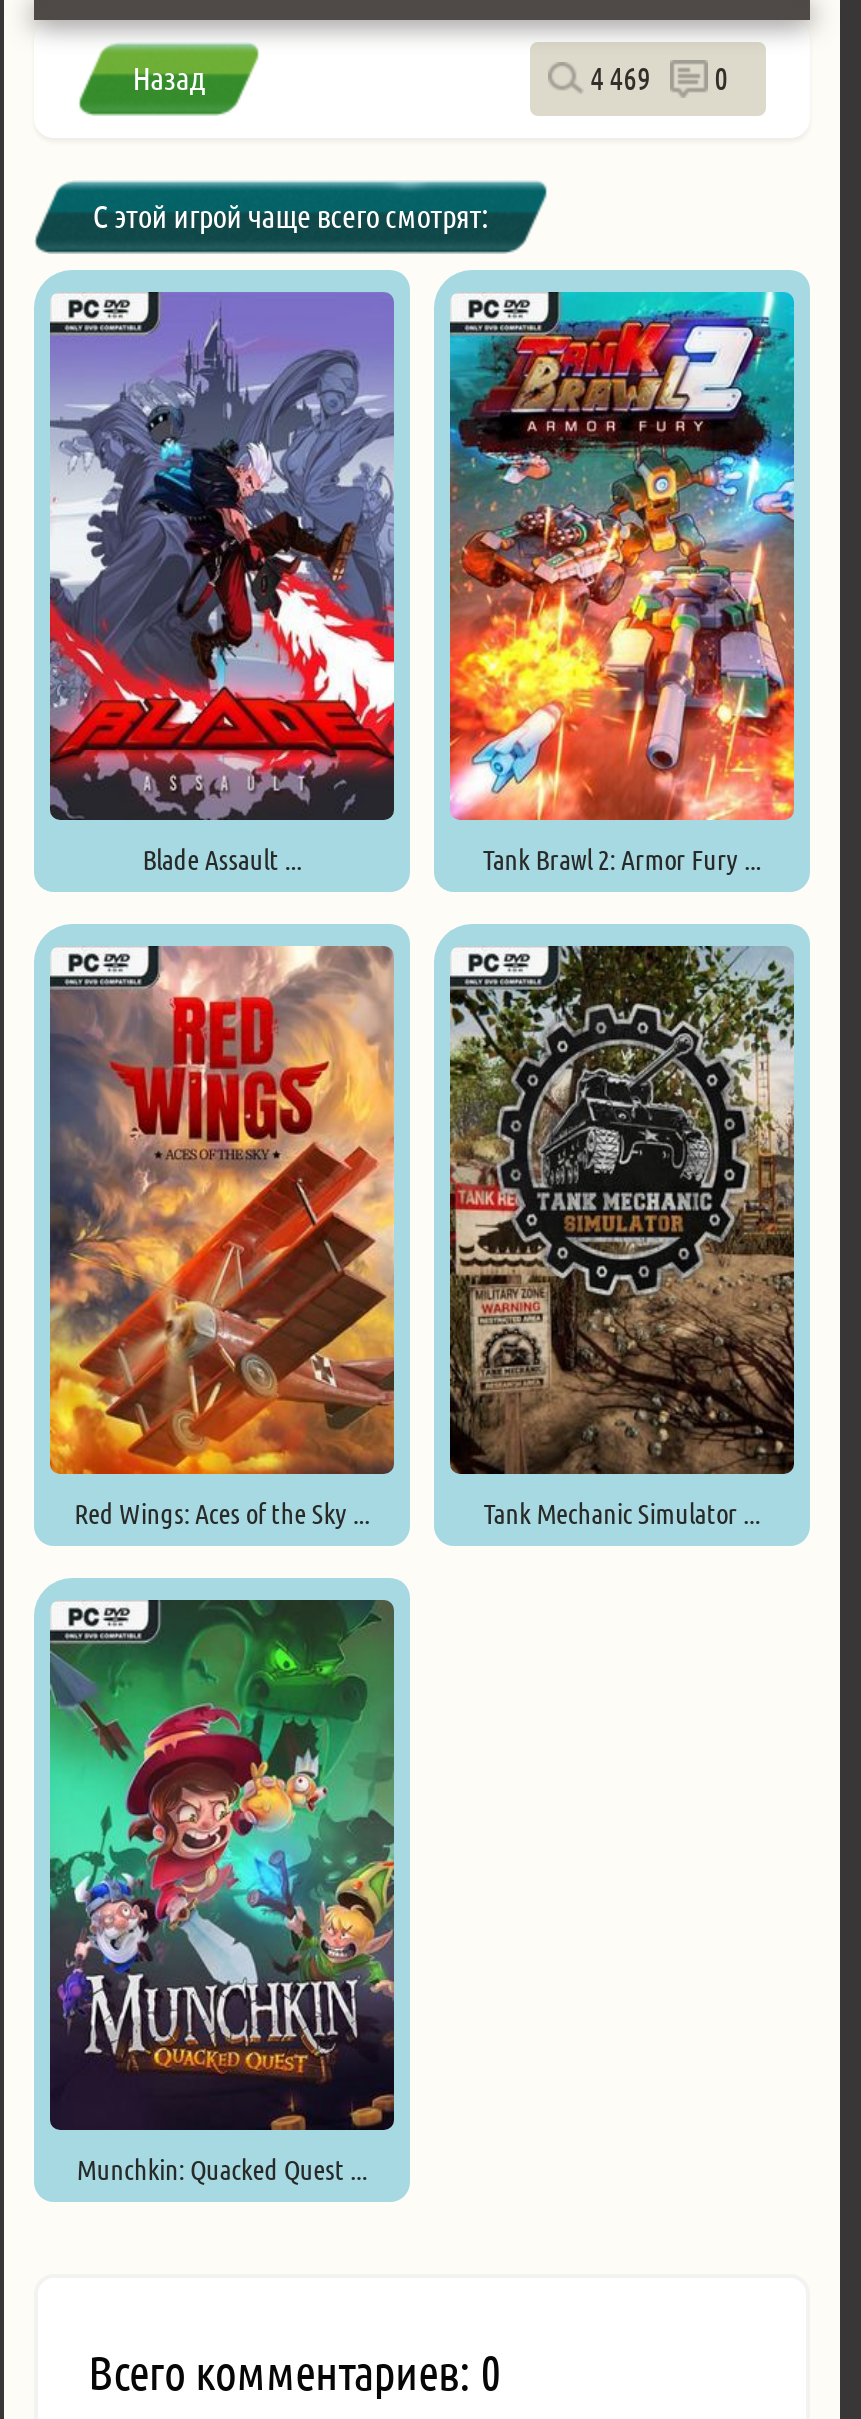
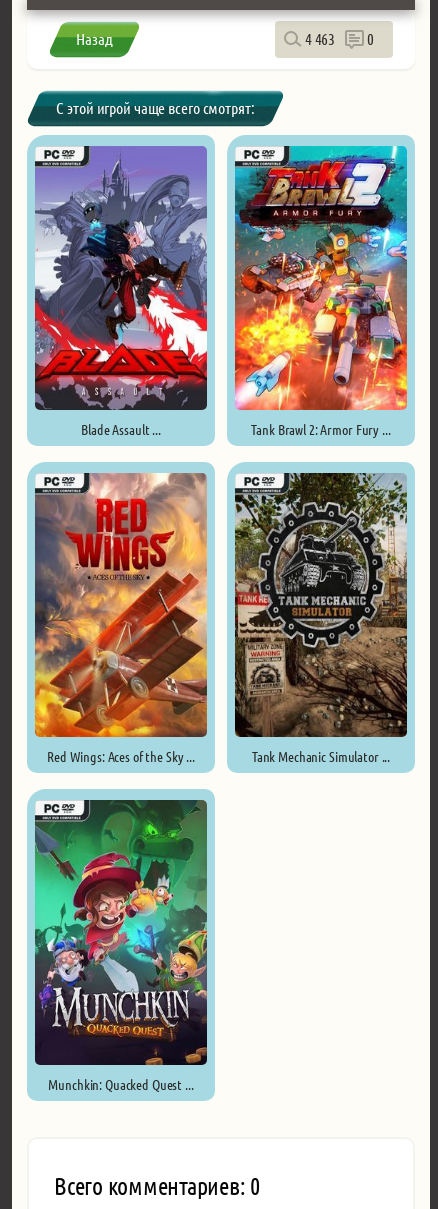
- 4 469 0
+ 4 463 0
